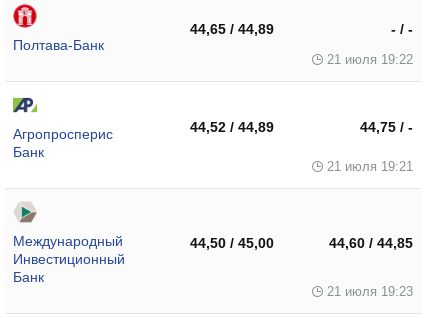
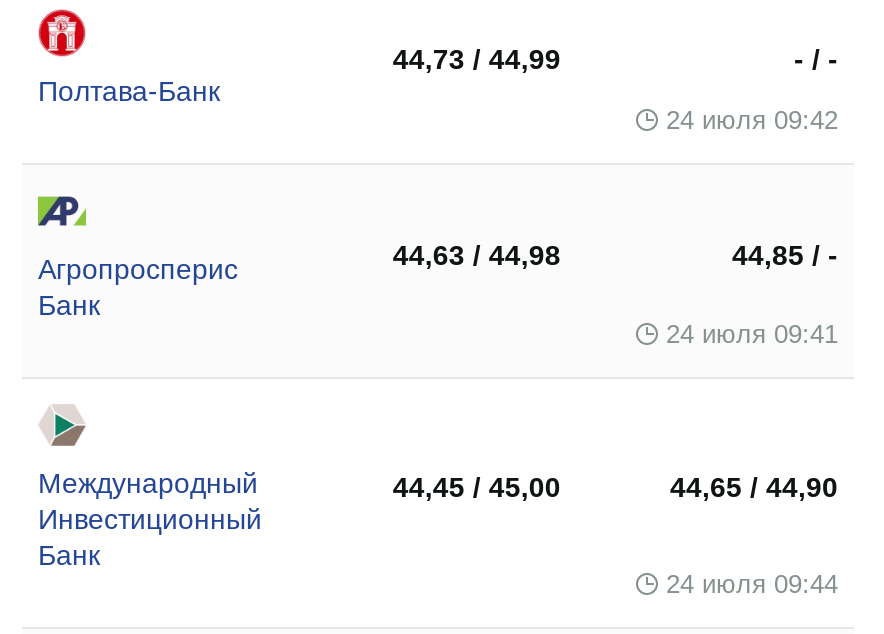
- 44,65 / 44,89
+ 44,73 / 44,99

- 21 июля 19:22
+ 24 июля 09:42

- 44,52 / 44,89
+ 44,63 / 44,98

- 44,75 / -
+ 44,85 / -

- 21 июля 19:21
+ 24 июля 09:41

- 44,50 / 45,00
+ 44,45 / 45,00

- 44,60 / 44,85
+ 44,65 / 44,90

- 21 июля 19:23
+ 24 июля 09:44
